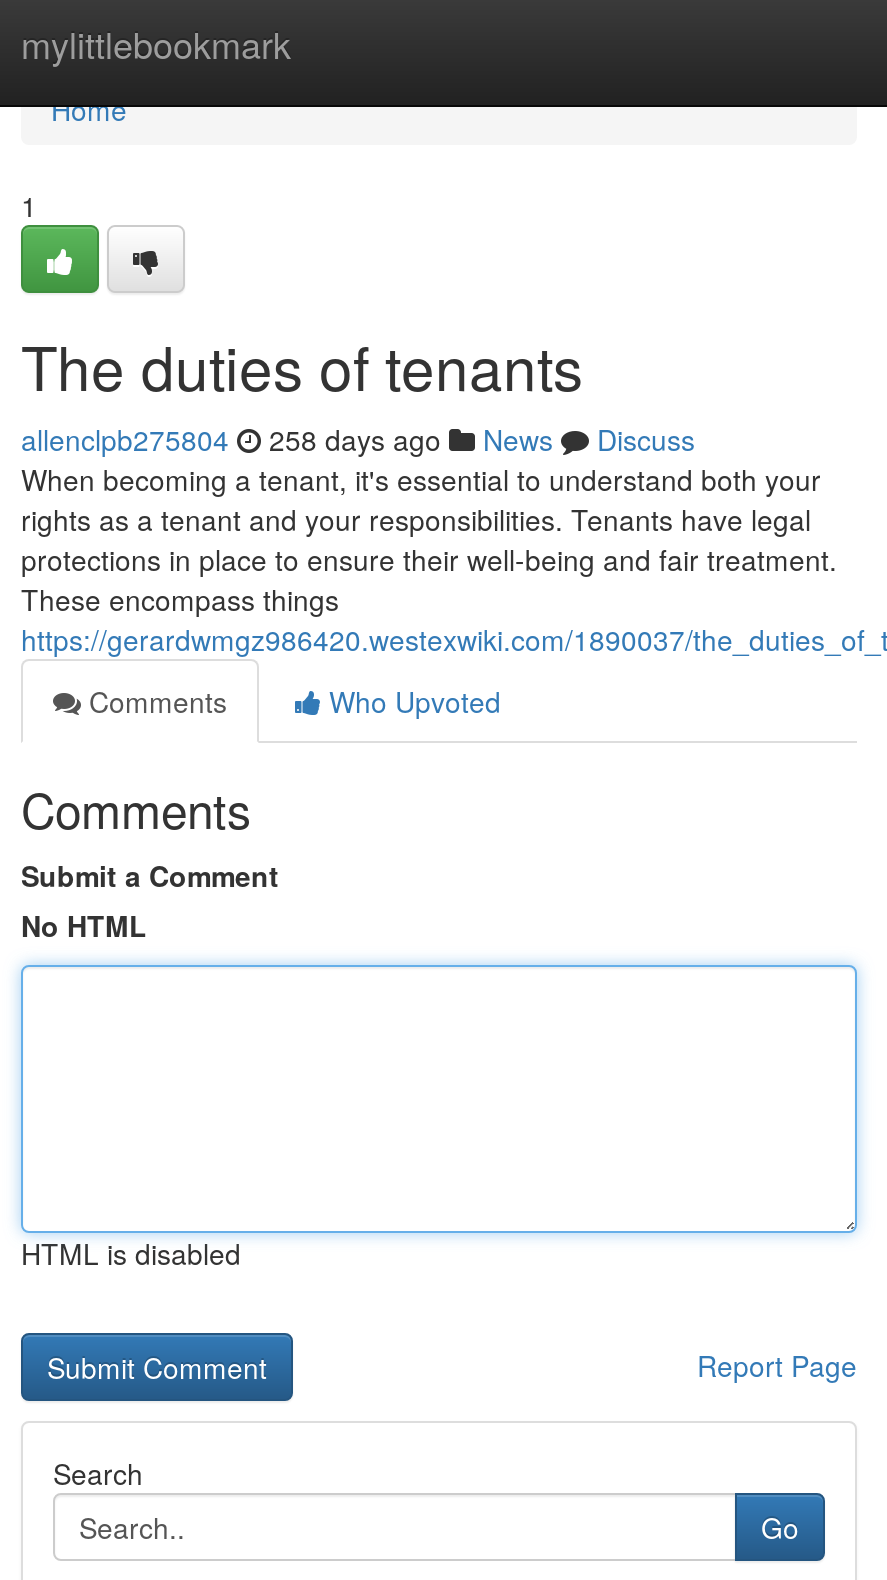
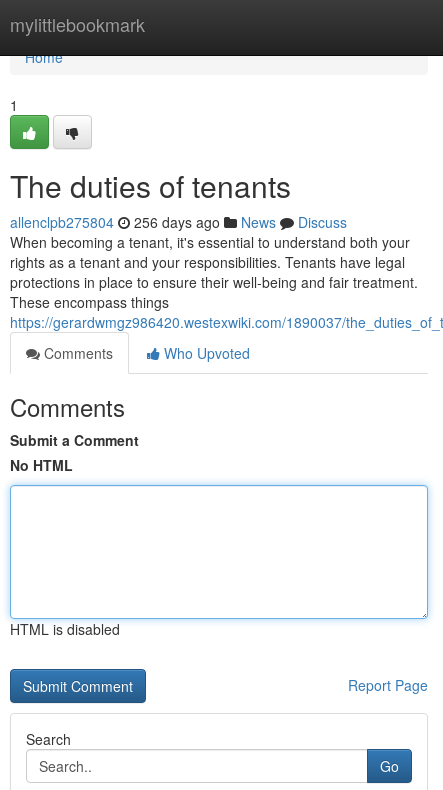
- allenclpb275804 258 days ago News Discuss
+ allenclpb275804 256 days ago News Discuss
